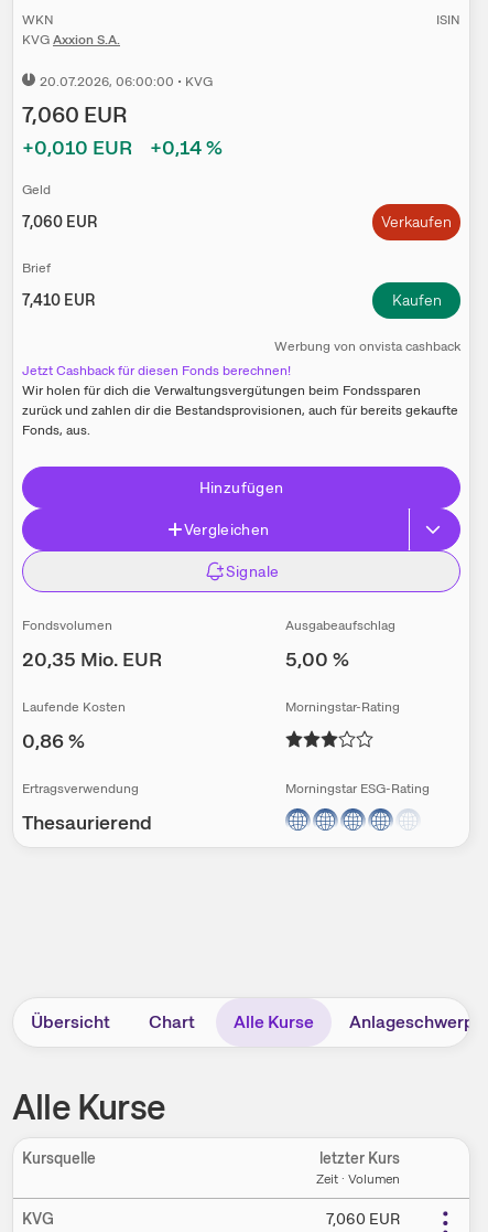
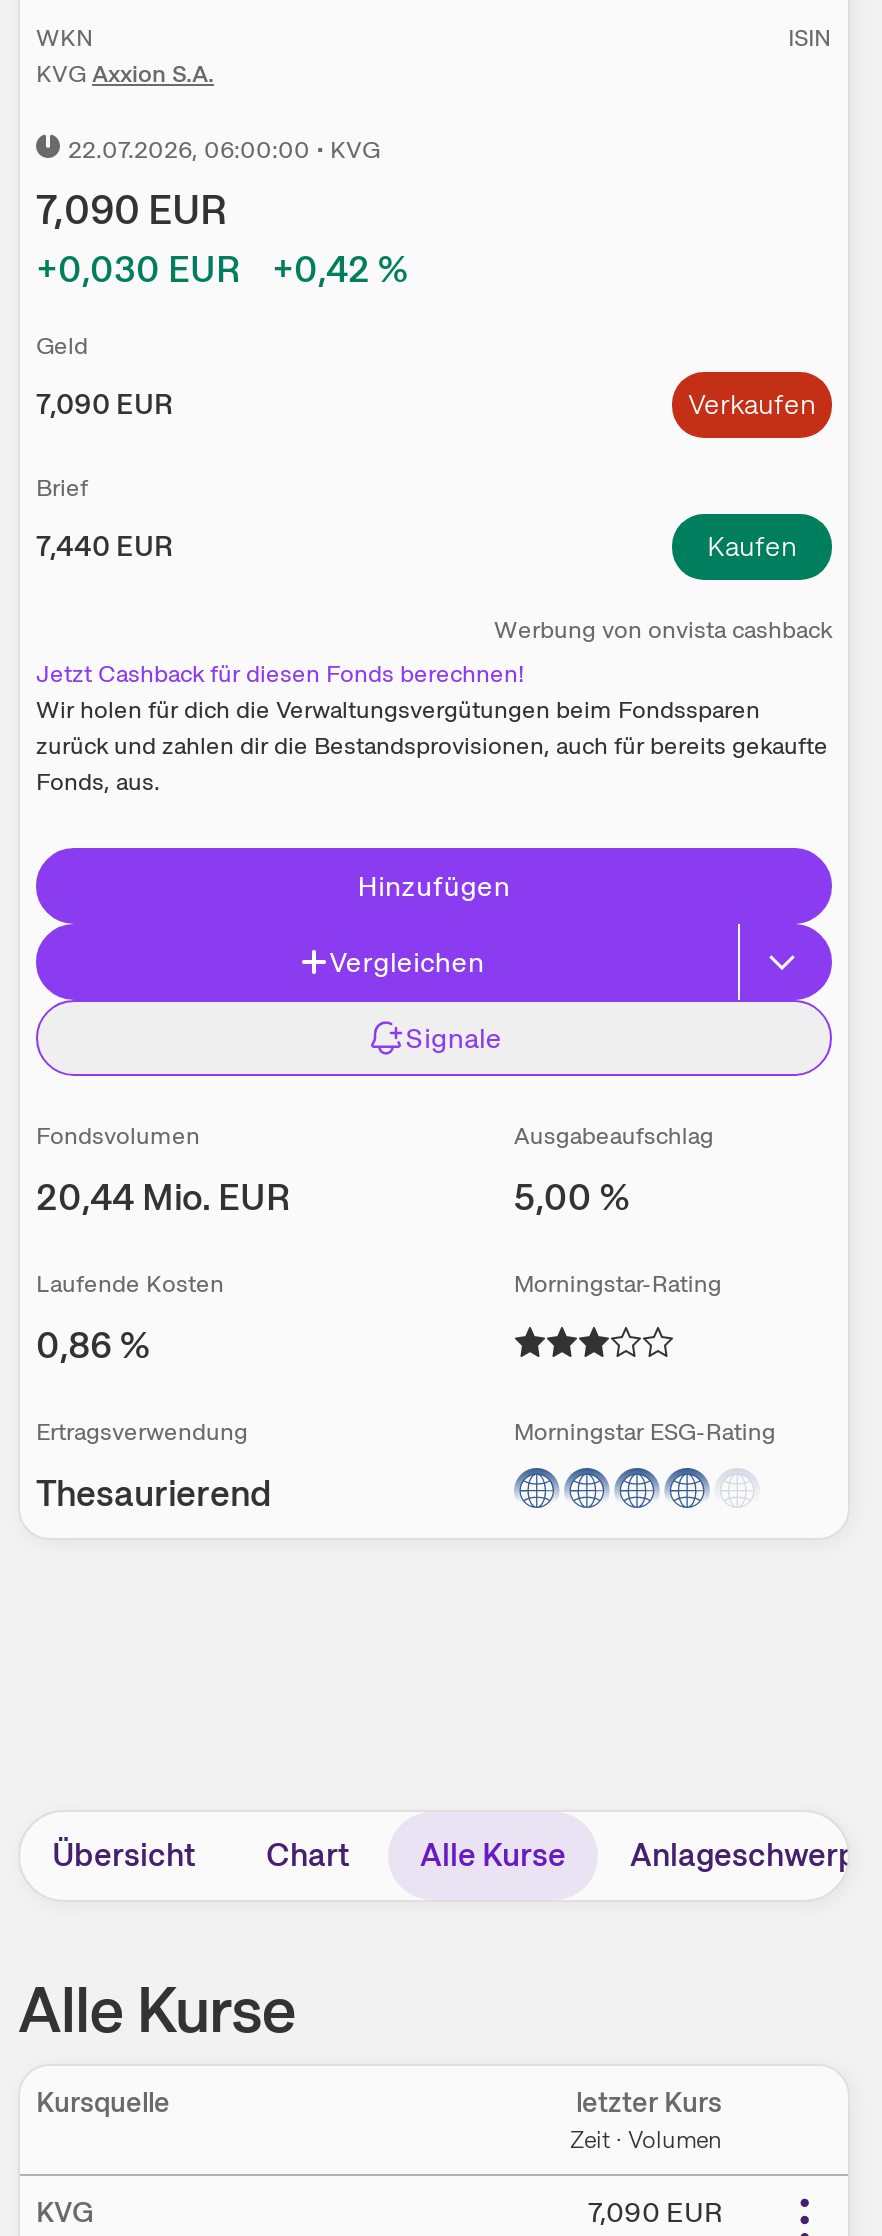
- 20.07.2026, 06:00:00 • KVG
+ 22.07.2026, 06:00:00 • KVG

- 7,060 EUR
+ 7,090 EUR

- +0,010 EUR
+ +0,030 EUR

- +0,14 %
+ +0,42 %

- 7,060 EUR
+ 7,090 EUR

- 7,410 EUR
+ 7,440 EUR

- 20,35 Mio. EUR
+ 20,44 Mio. EUR

- 7,060 EUR
+ 7,090 EUR
